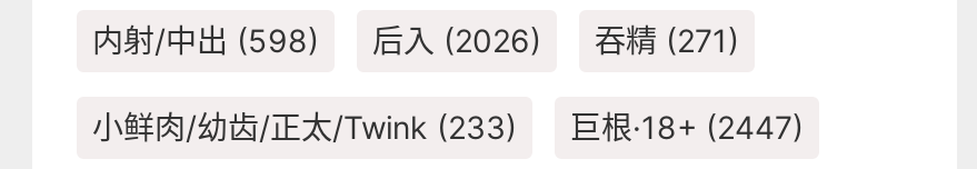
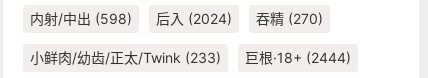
- 后入(2026)
+ 后入(2024)

- 吞精(271)
+ 吞精(270)

- 小鲜肉/幼齿/正太/Twink (233) 巨根·18+ (2447)
+ 小鲜肉/幼齿/正太/Twink (233) 巨根·18+ (2444)
